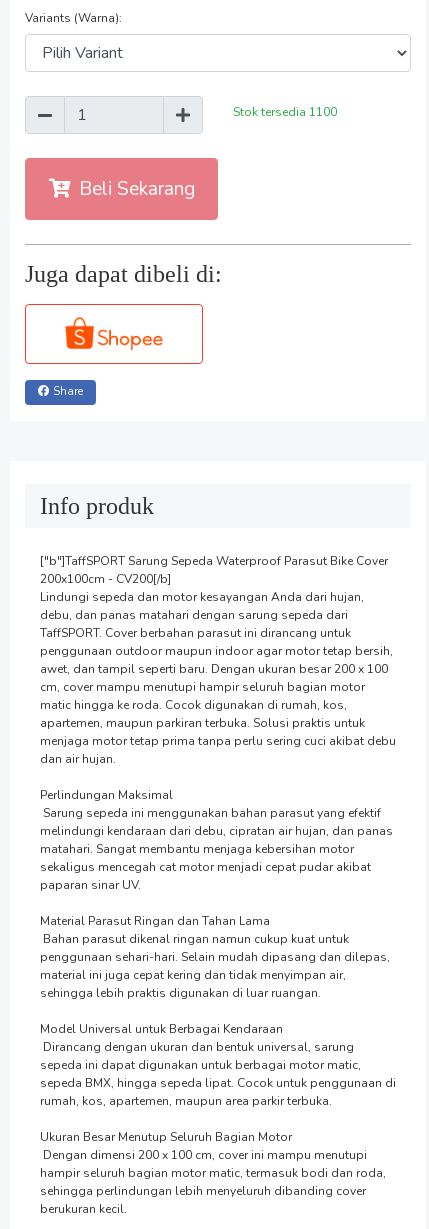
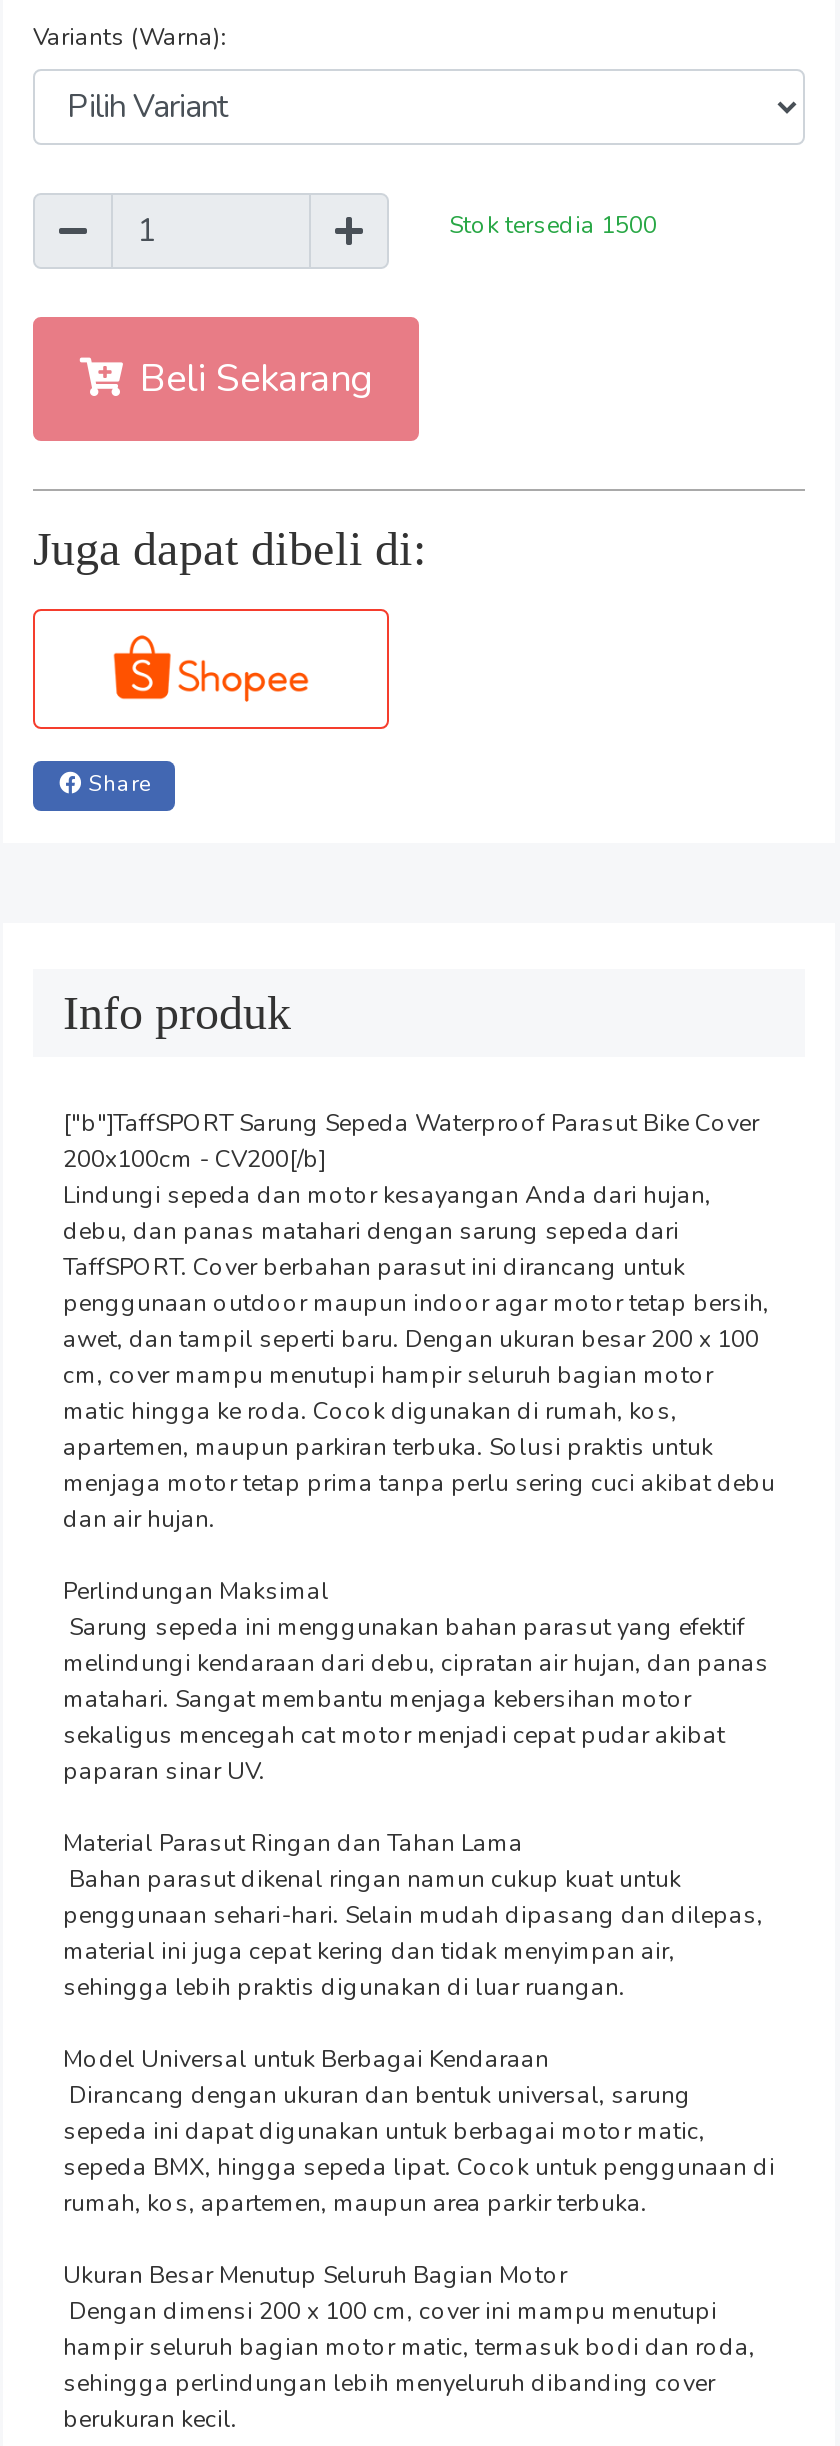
- Stok tersedia 1100
+ Stok tersedia 1500
